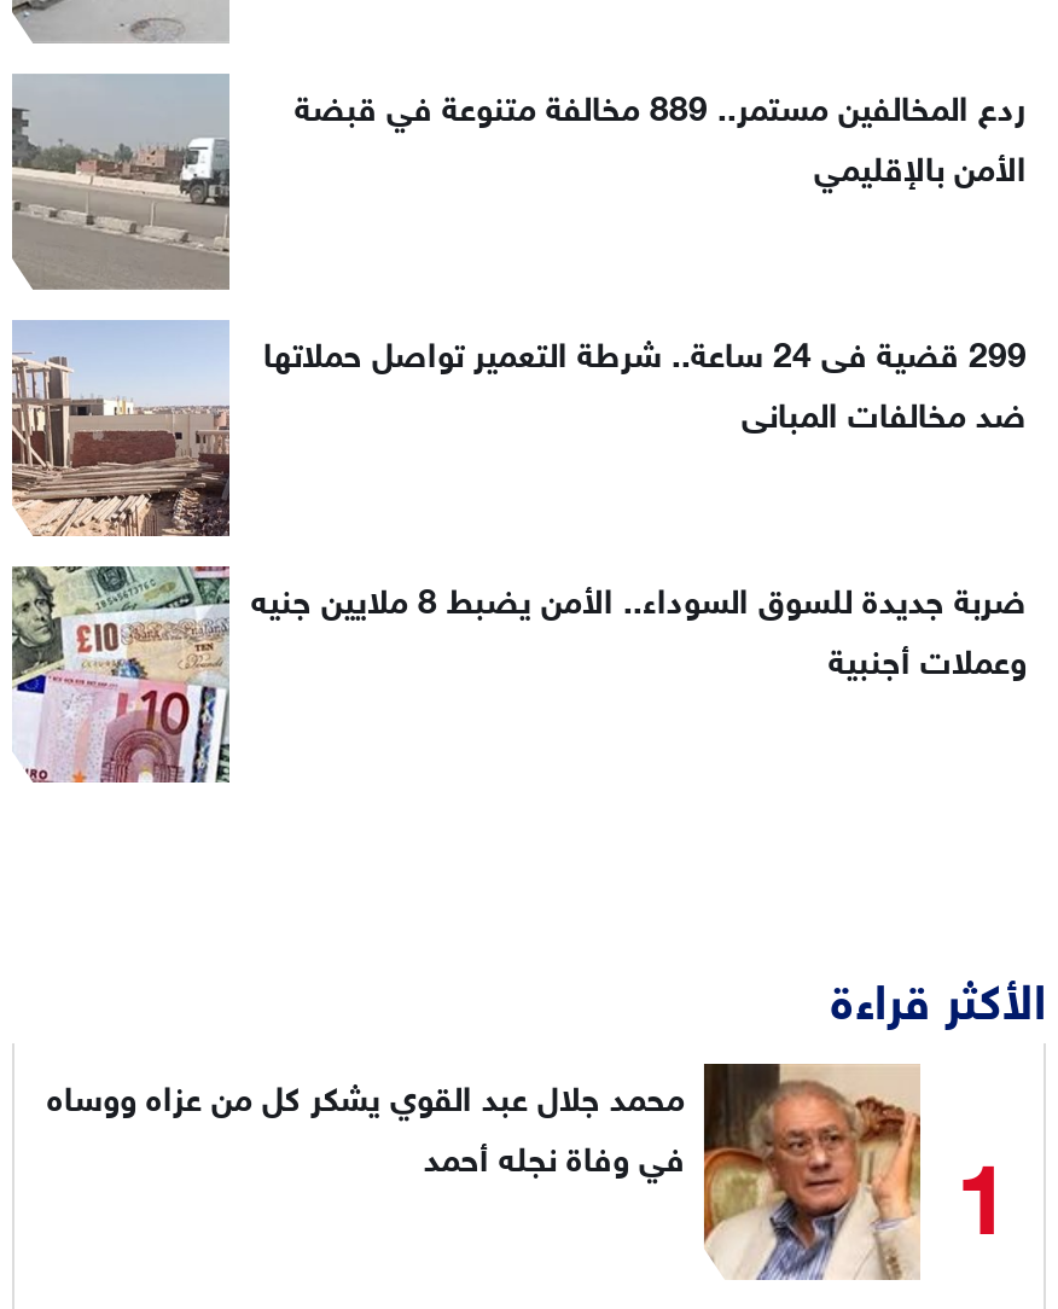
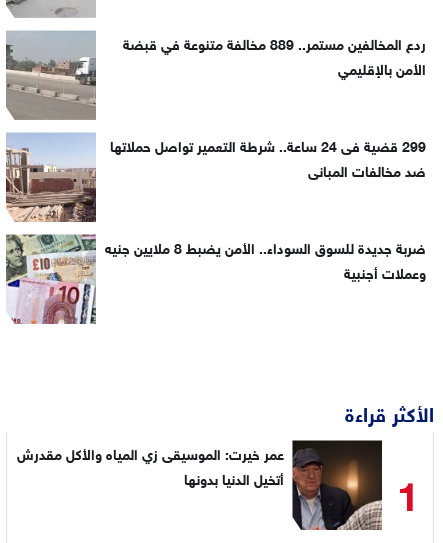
- [image]
- محمد جلال عبد القوي يشكر كل من عزاه ووساه
- في وفاة نجله أحمد
+ [image]
+ عمر خيرت: الموسيقى زي المياه والأكل مقدرش
+ أتخيل الدنيا بدونها
